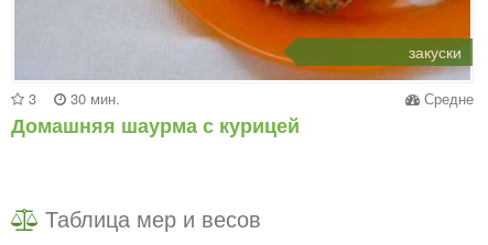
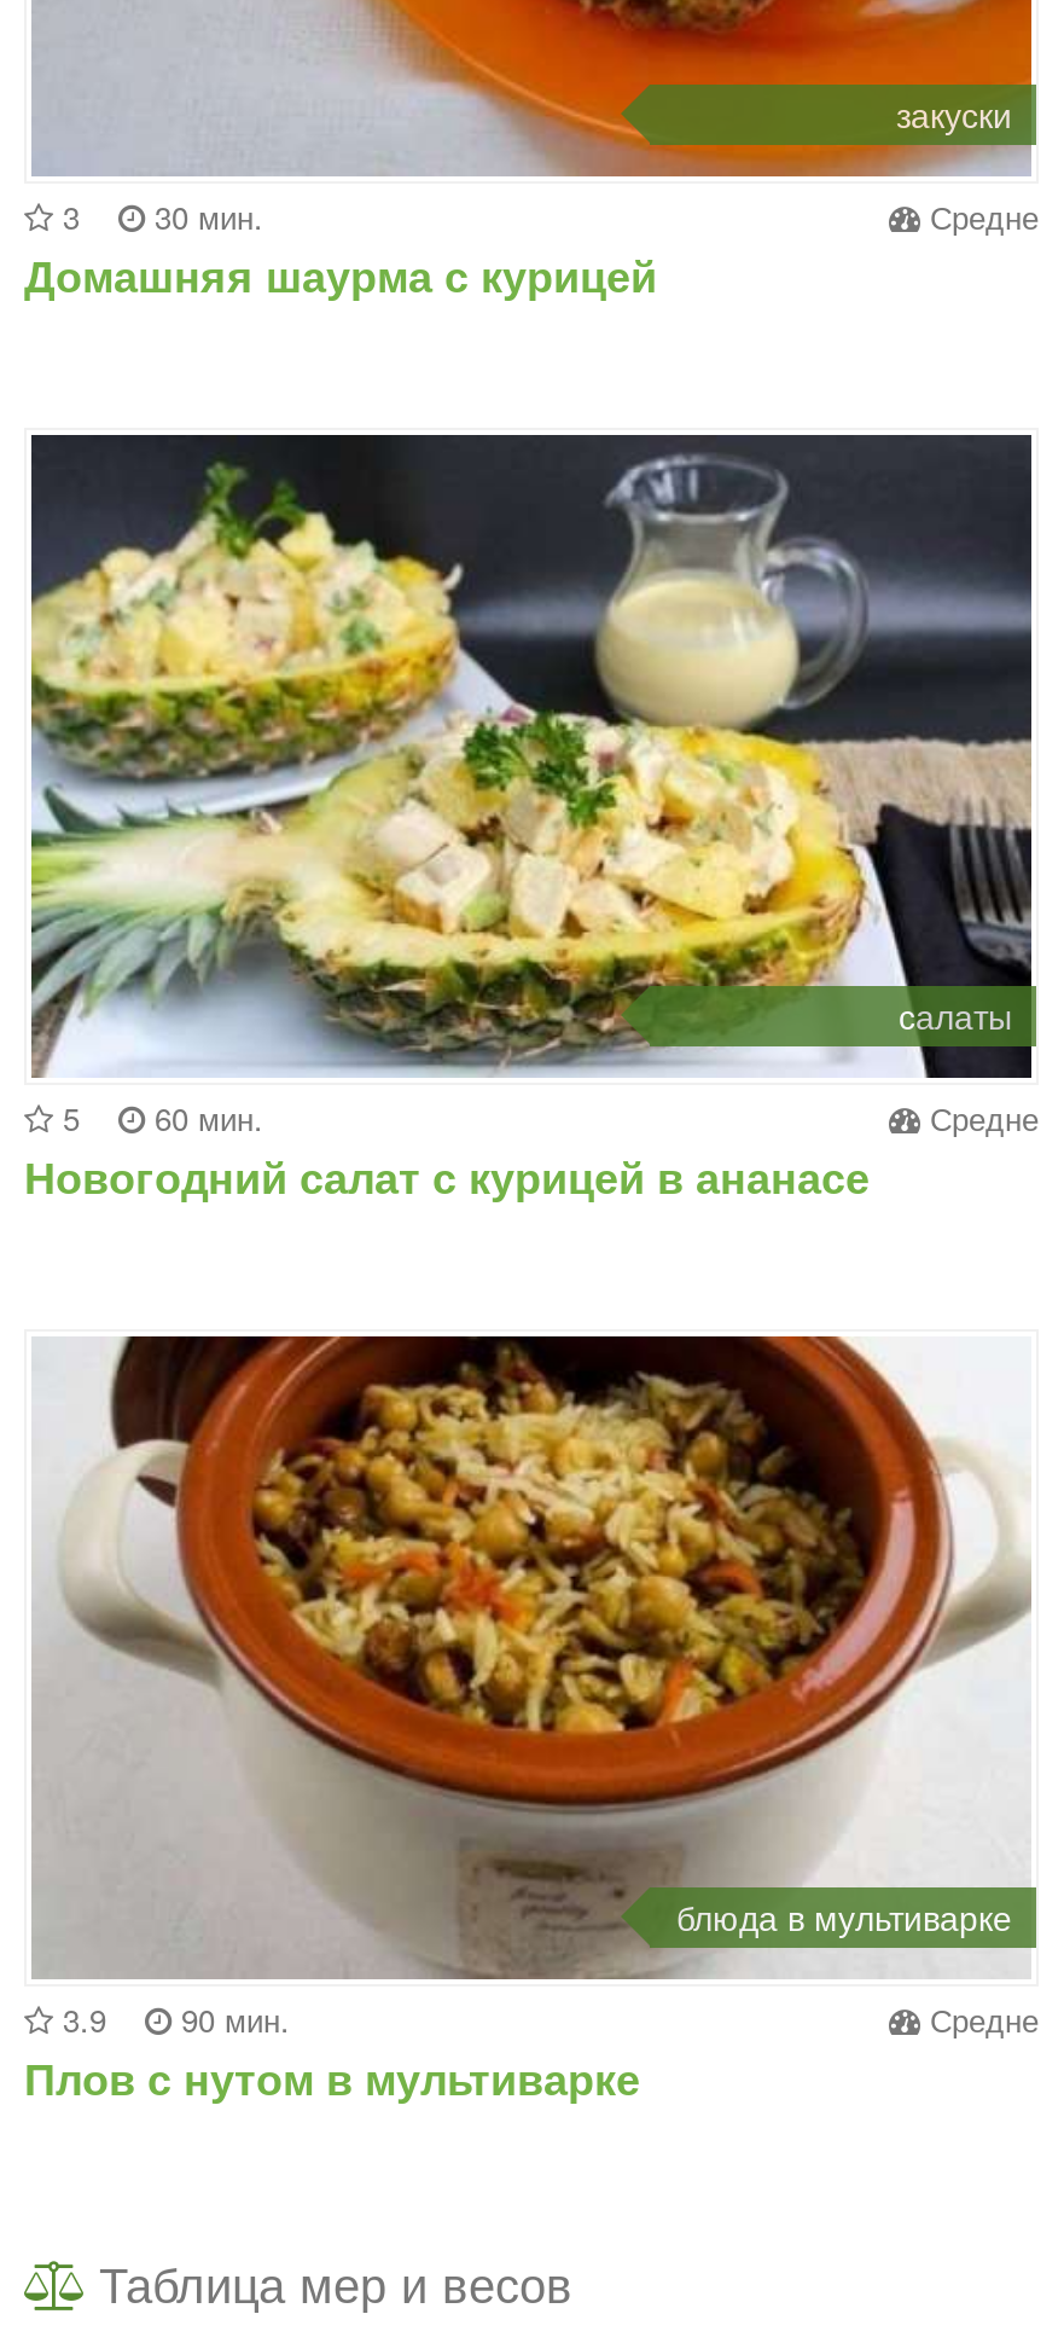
+ [image]
+ салаты
+ 5
+ 60 мин.
+ Средне
+ Новогодний салат с курицей в ананасе

+ [image]
+ блюда в мультиварке
+ 3.9
+ 90 мин.
+ Средне
+ Плов с нутом в мультиварке
